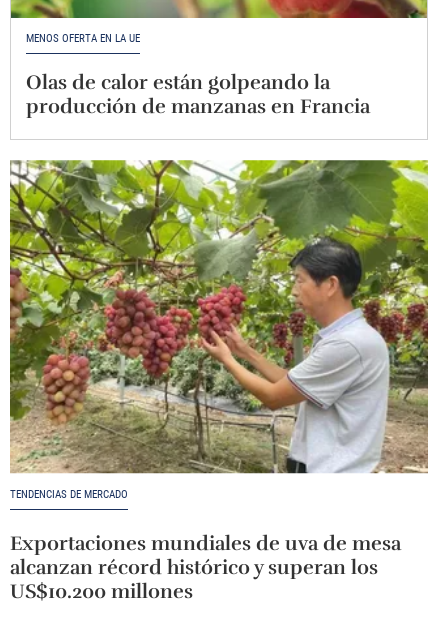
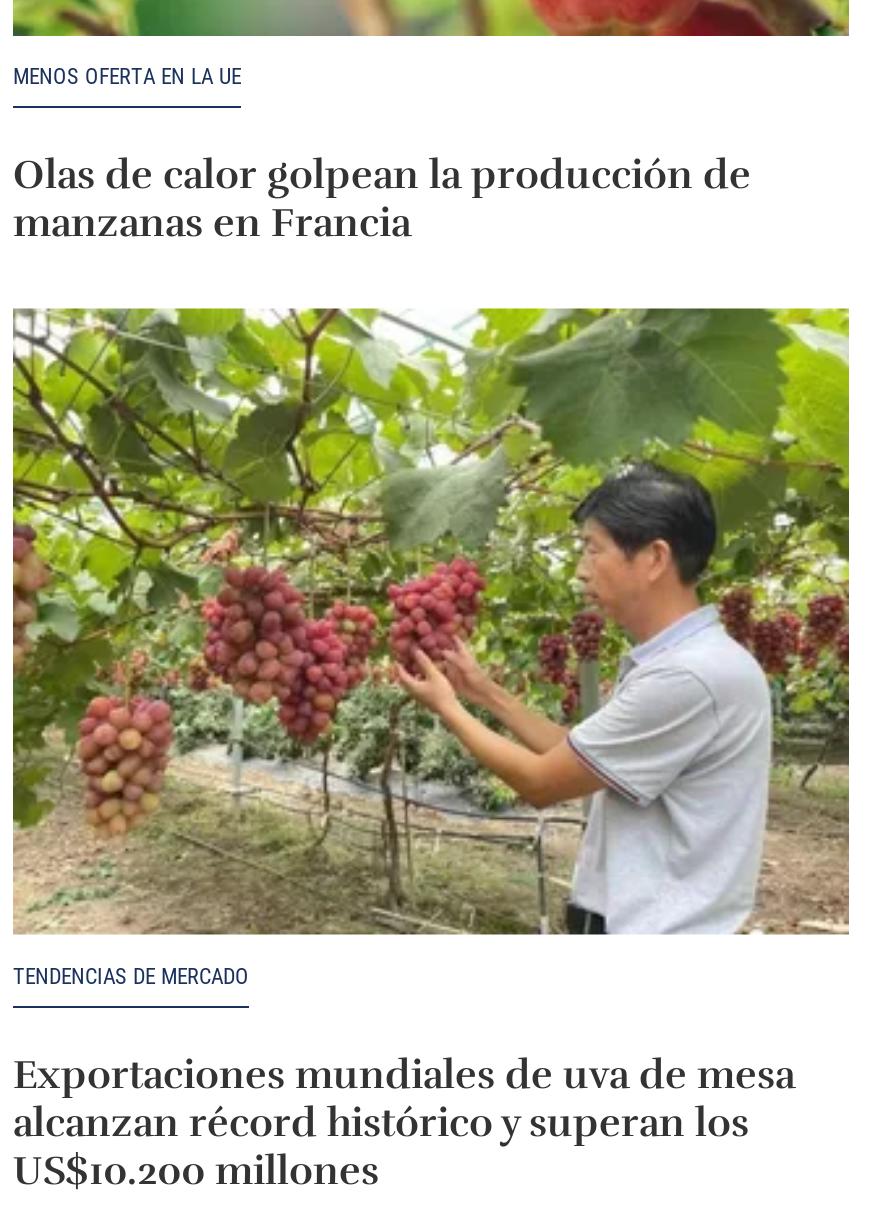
- Olas de calor están golpeando la
- producción de manzanas en Francia
+ Olas de calor golpean la producción de
+ manzanas en Francia
